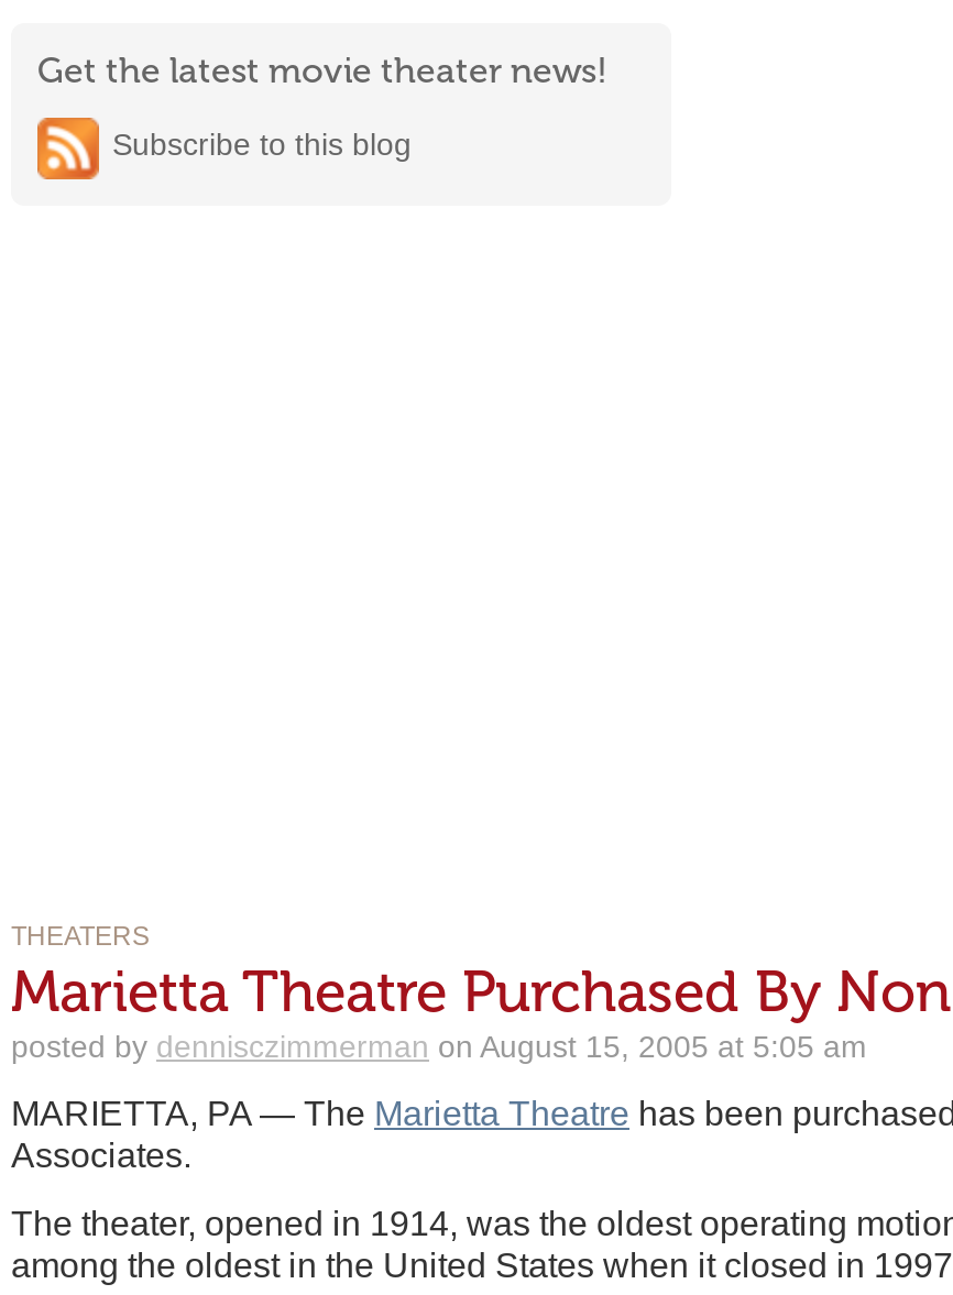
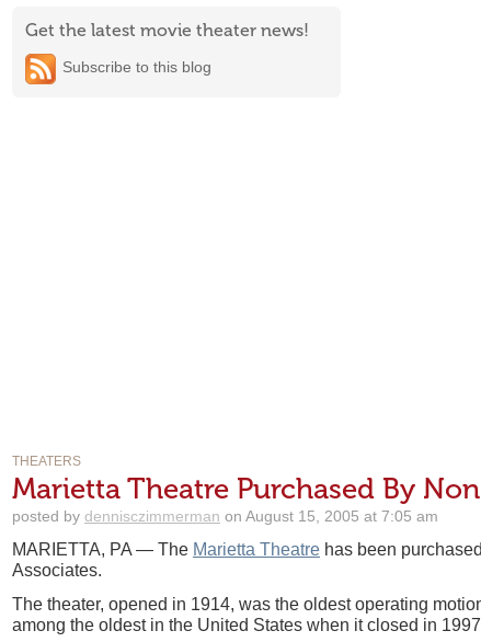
- posted by dennisczimmerman on August 15, 2005 at 5:05 am
+ posted by dennisczimmerman on August 15, 2005 at 7:05 am
